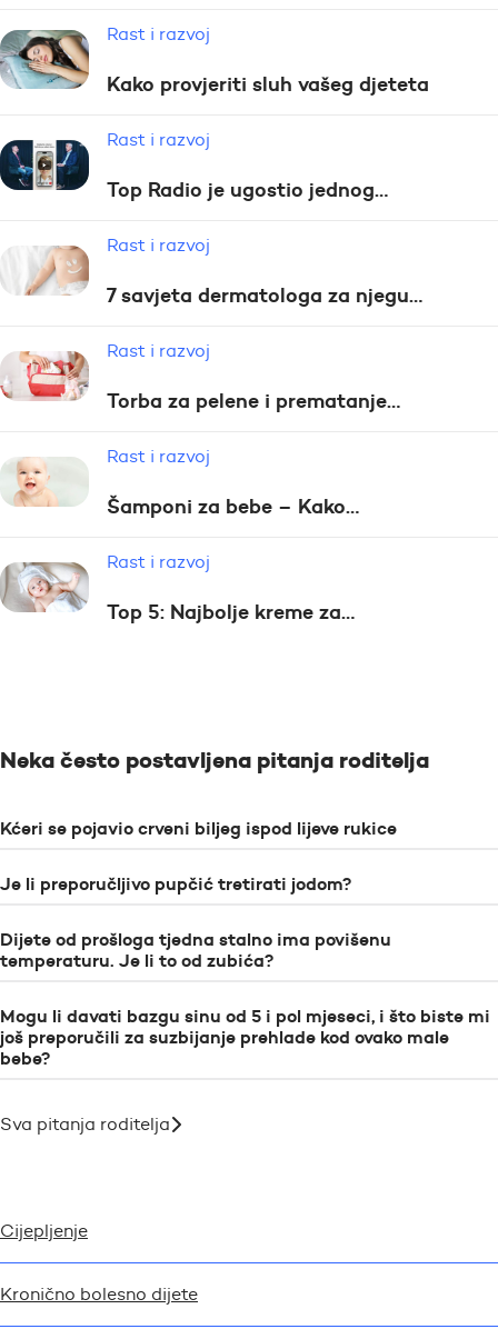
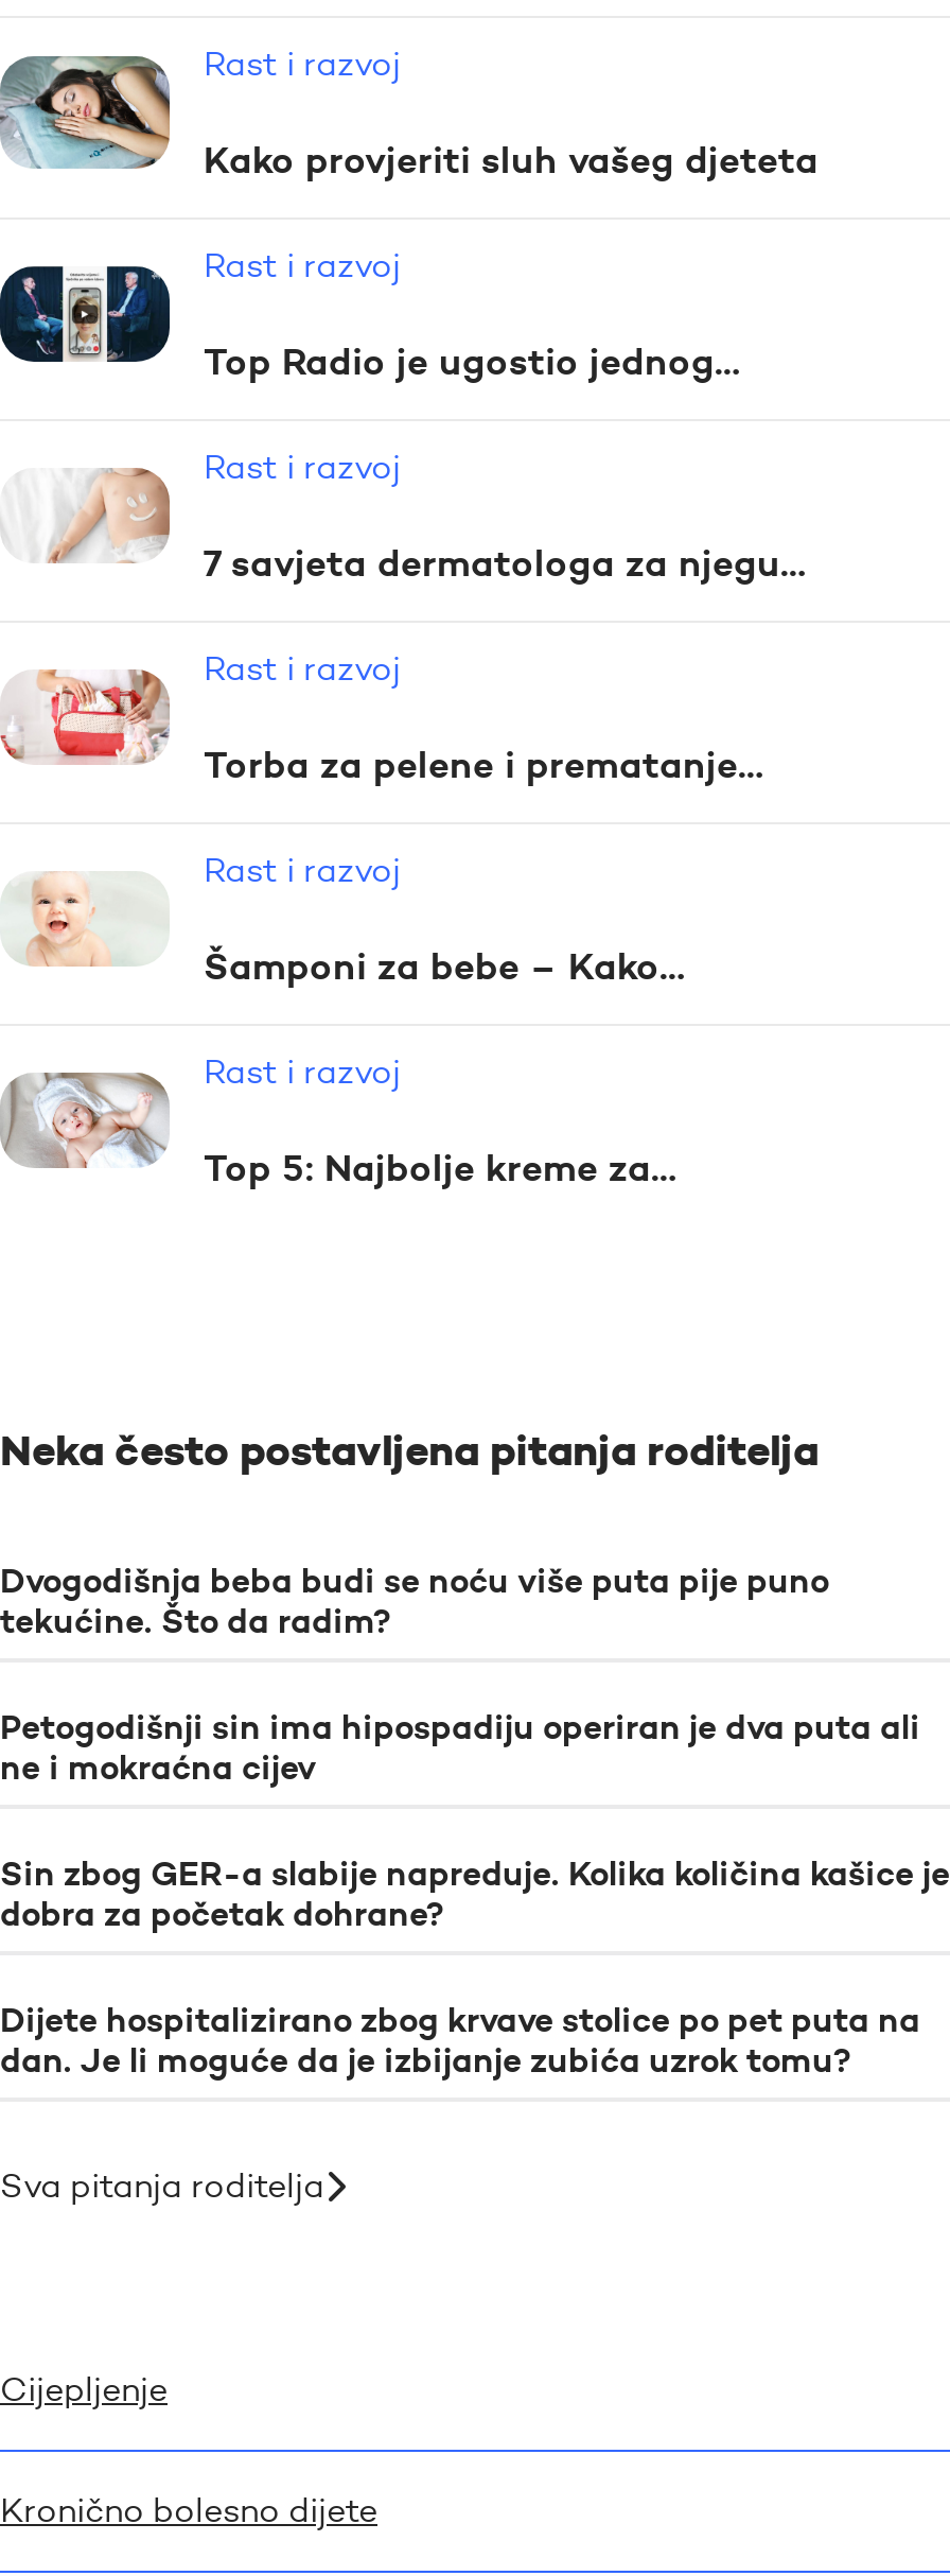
- Kćeri se pojavio crveni biljeg ispod lijeve rukice
+ Dvogodišnja beba budi se noću više puta pije puno
+ tekućine. Što da radim?

- Je li preporučljivo pupčić tretirati jodom?
+ Petogodišnji sin ima hipospadiju operiran je dva puta ali
+ ne i mokraćna cijev

- Dijete od prošloga tjedna stalno ima povišenu
- temperaturu. Je li to od zubića?
+ Sin zbog GER-a slabije napreduje. Kolika količina kašice je
+ dobra za početak dohrane?

- Mogu li davati bazgu sinu od 5 i pol mjeseci, i što biste mi
- još preporučili za suzbijanje prehlade kod ovako male
- bebe?
+ Dijete hospitalizirano zbog krvave stolice po pet puta na
+ dan. Je li moguće da je izbijanje zubića uzrok tomu?
